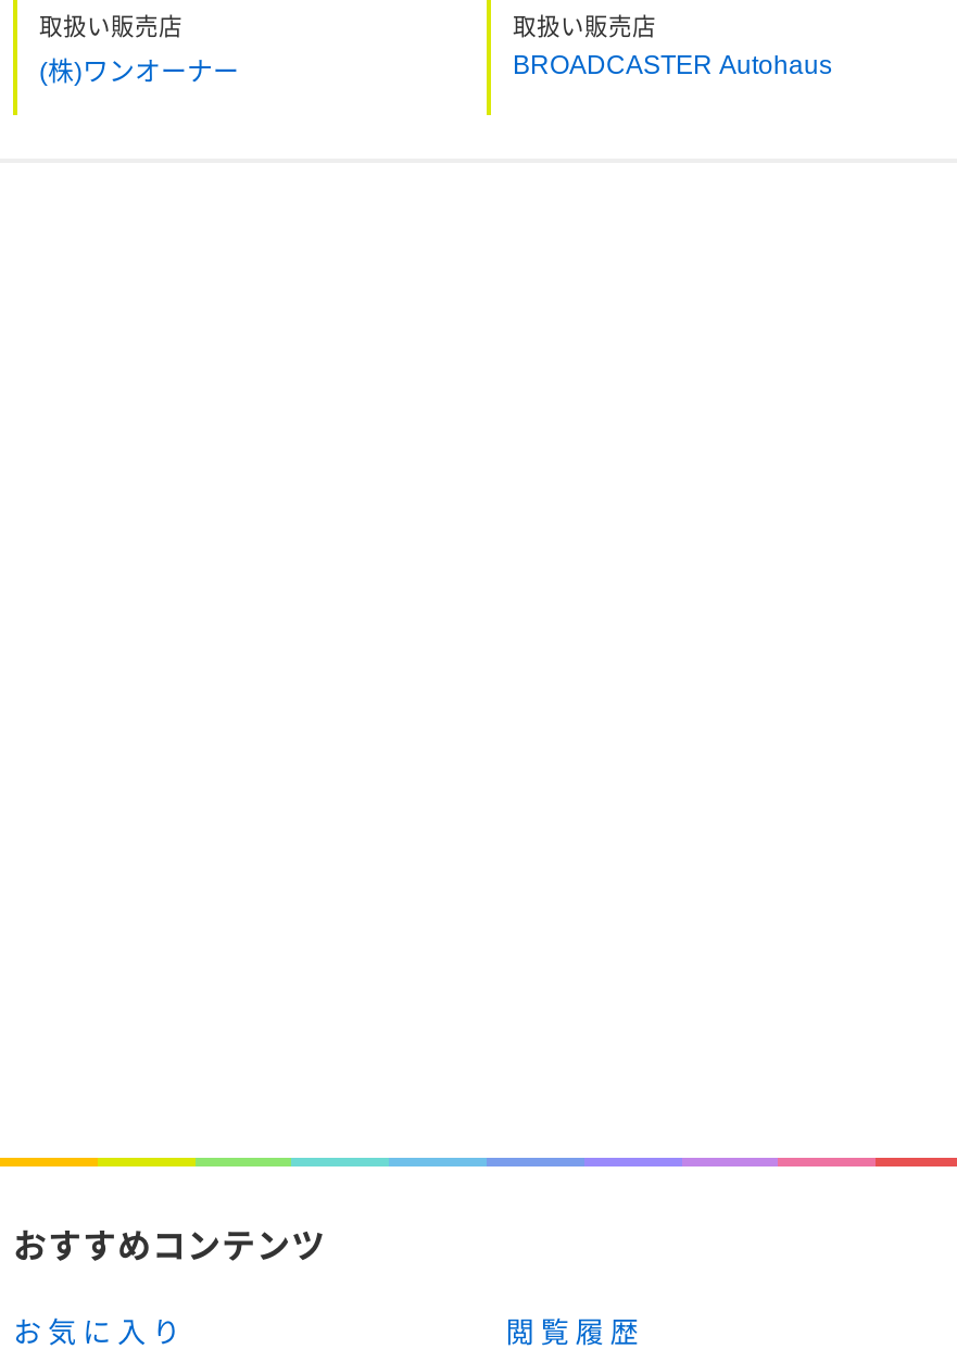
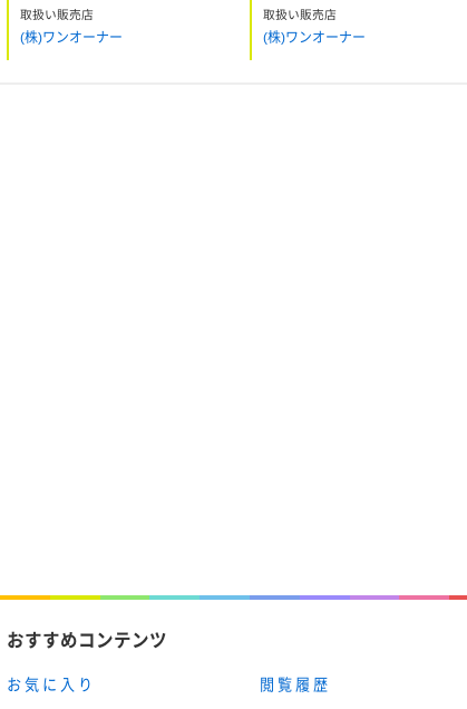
- BROADCASTER Autohaus
+ (株)ワンオーナー
